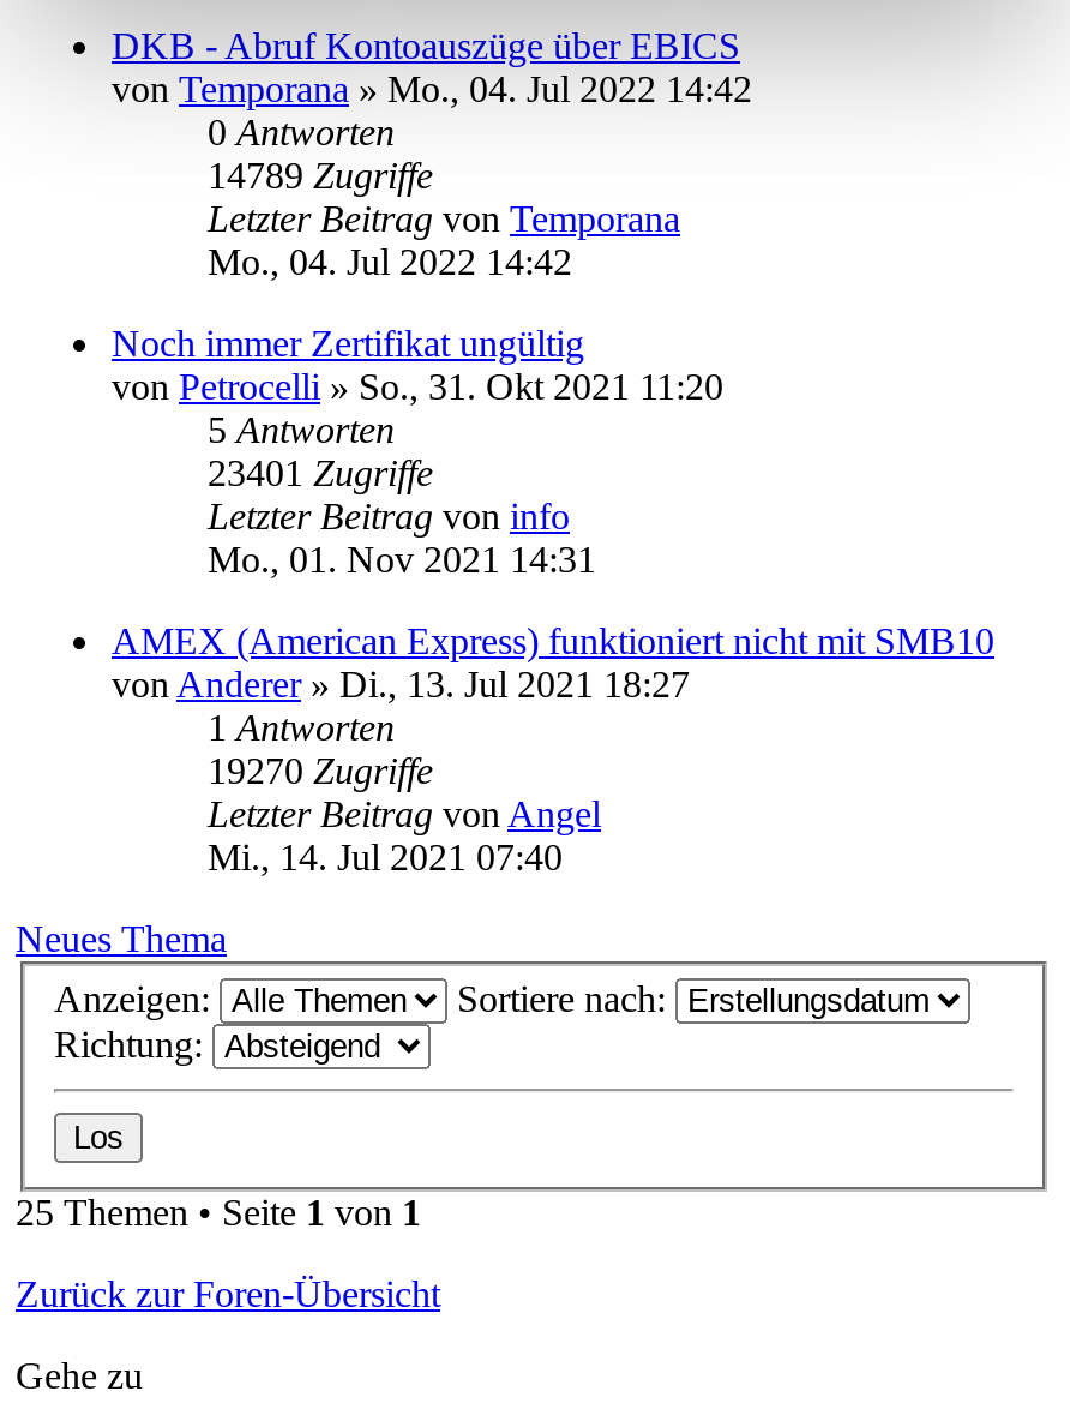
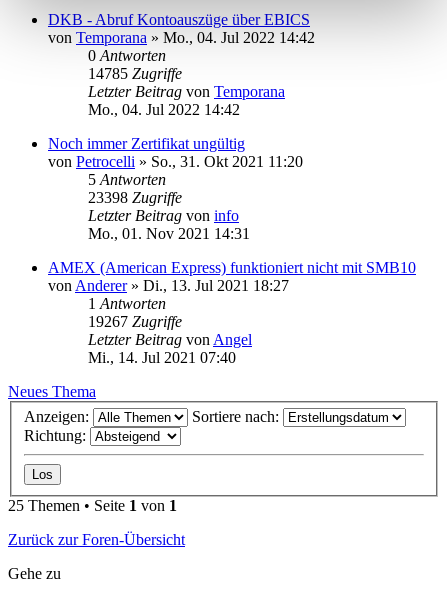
- 14789 Zugriffe
+ 14785 Zugriffe

- 23401 Zugriffe
+ 23398 Zugriffe

- 19270 Zugriffe
+ 19267 Zugriffe
